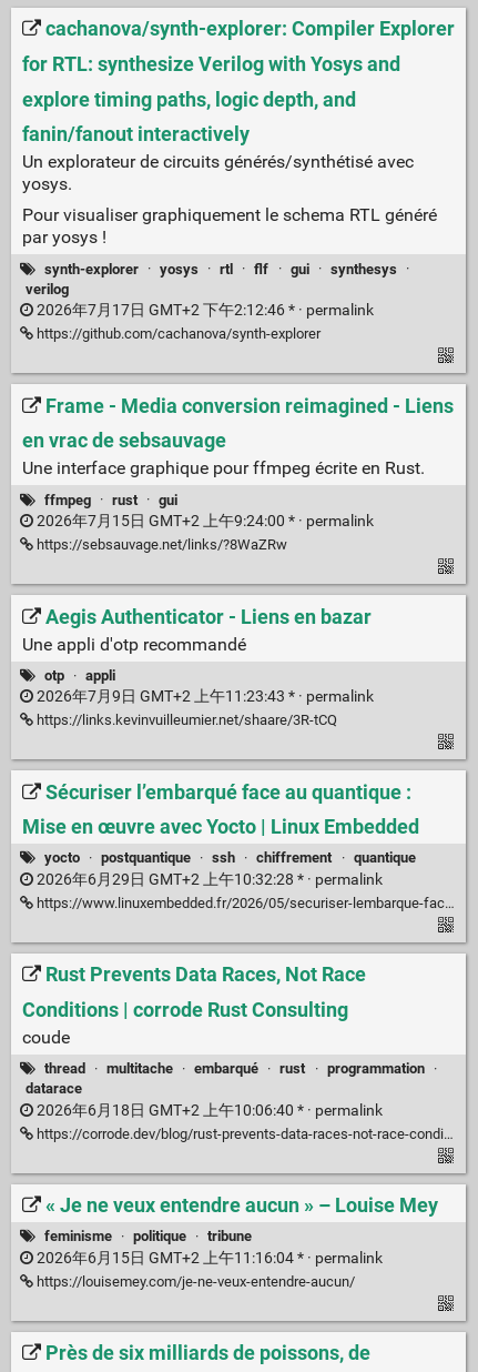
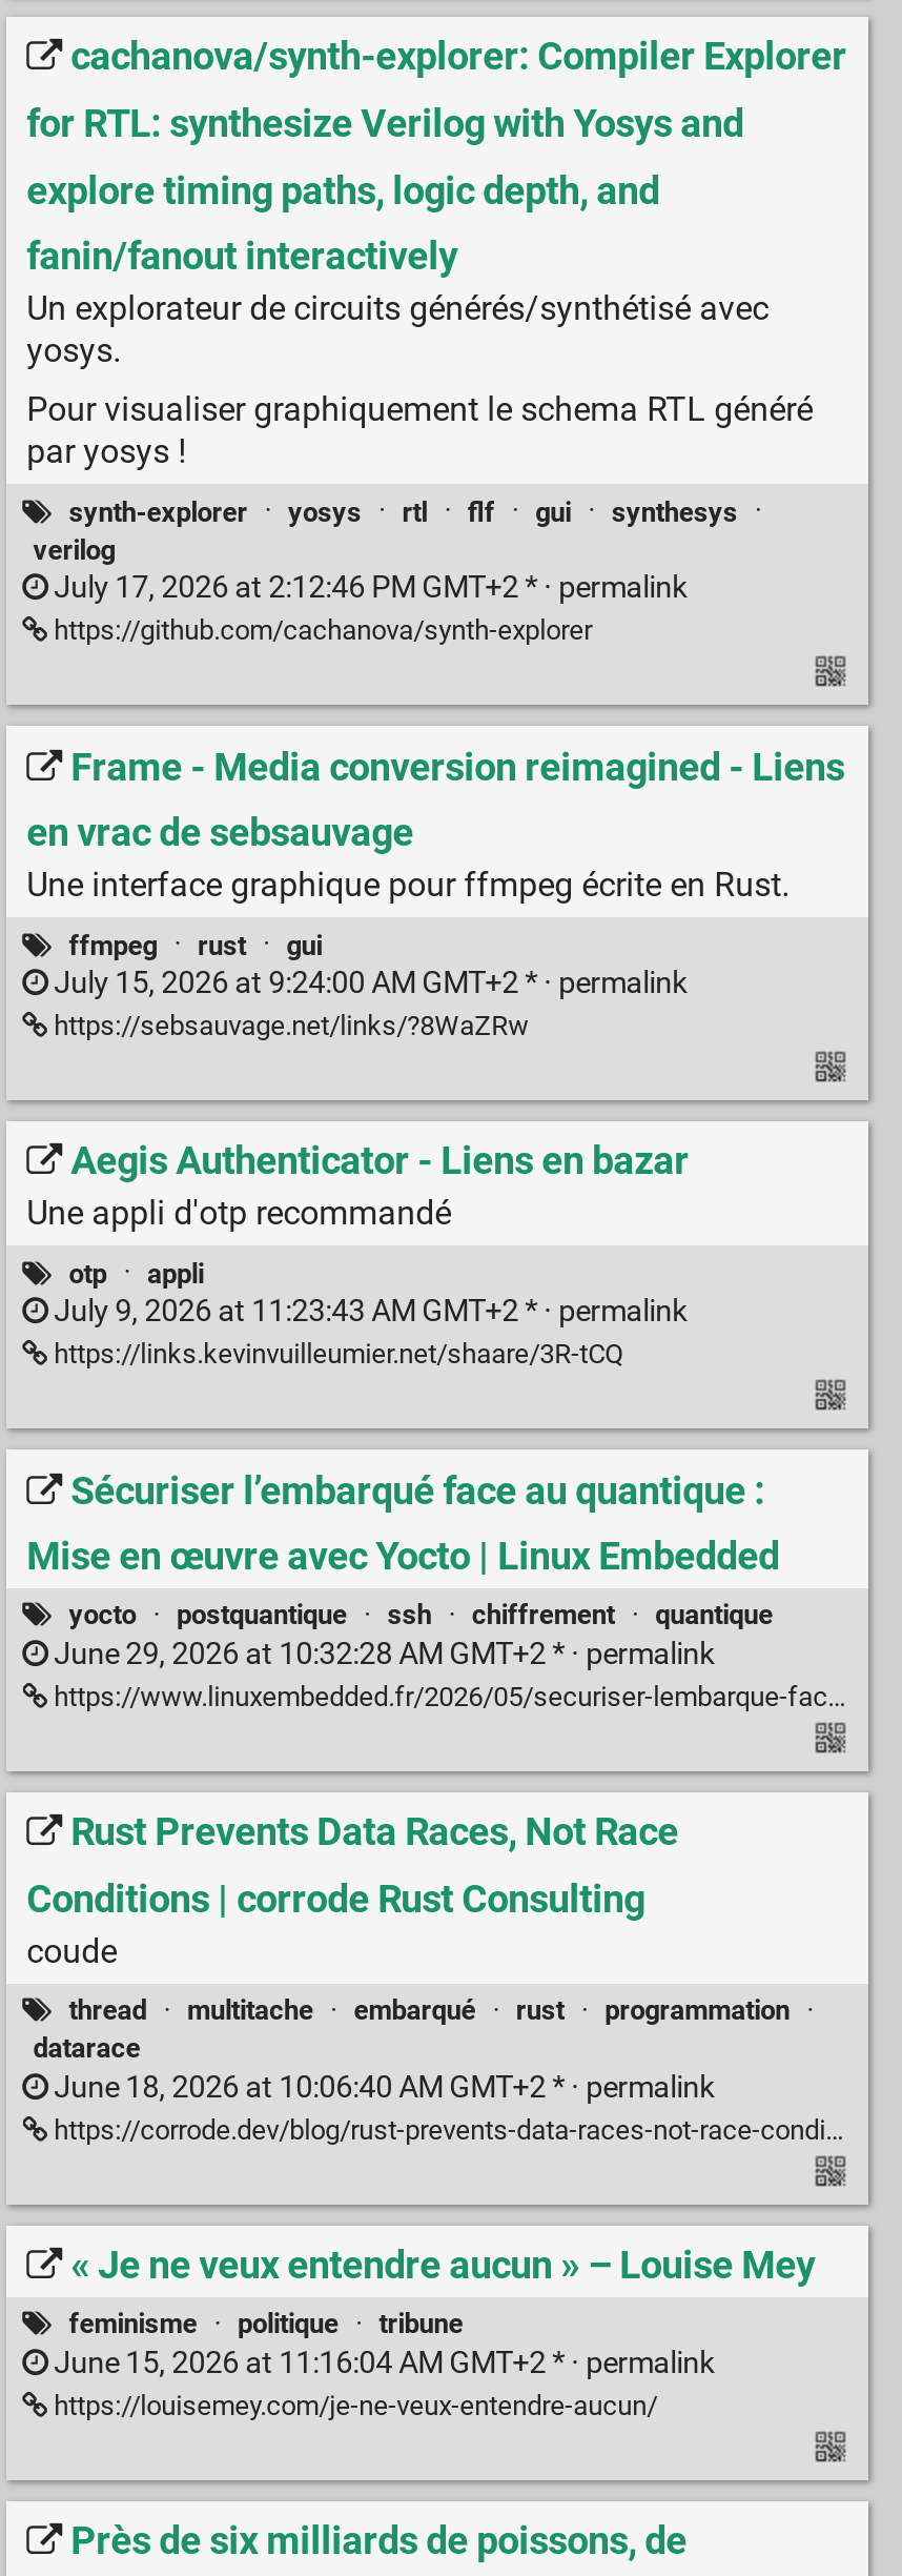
- 2026年7月17日 GMT+2 下午2:12:46 * · permalink
+ July 17, 2026 at 2:12:46 PM GMT+2 * · permalink

- 2026年7月15日 GMT+2 上午9:24:00 * · permalink
+ July 15, 2026 at 9:24:00 AM GMT+2 * · permalink

- 2026年7月9日 GMT+2 上午11:23:43 * · permalink
+ July 9, 2026 at 11:23:43 AM GMT+2 * · permalink

- 2026年6月29日 GMT+2 上午10:32:28 * · permalink
+ June 29, 2026 at 10:32:28 AM GMT+2 * · permalink

- 2026年6月18日 GMT+2 上午10:06:40 * · permalink
+ June 18, 2026 at 10:06:40 AM GMT+2 * · permalink

- 2026年6月15日 GMT+2 上午11:16:04 * · permalink
+ June 15, 2026 at 11:16:04 AM GMT+2 * · permalink
